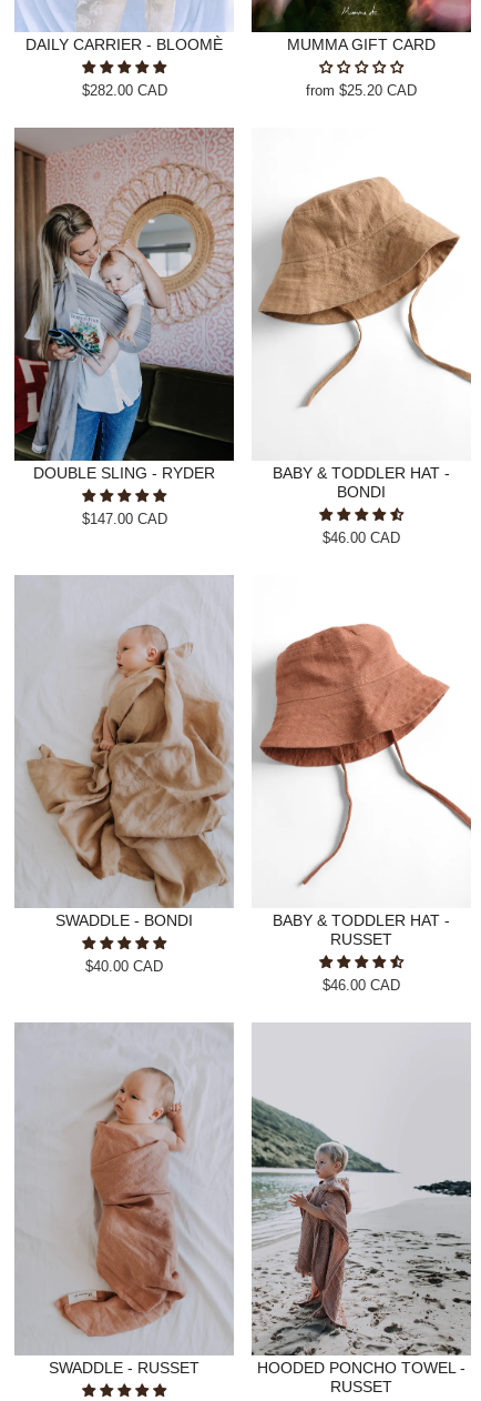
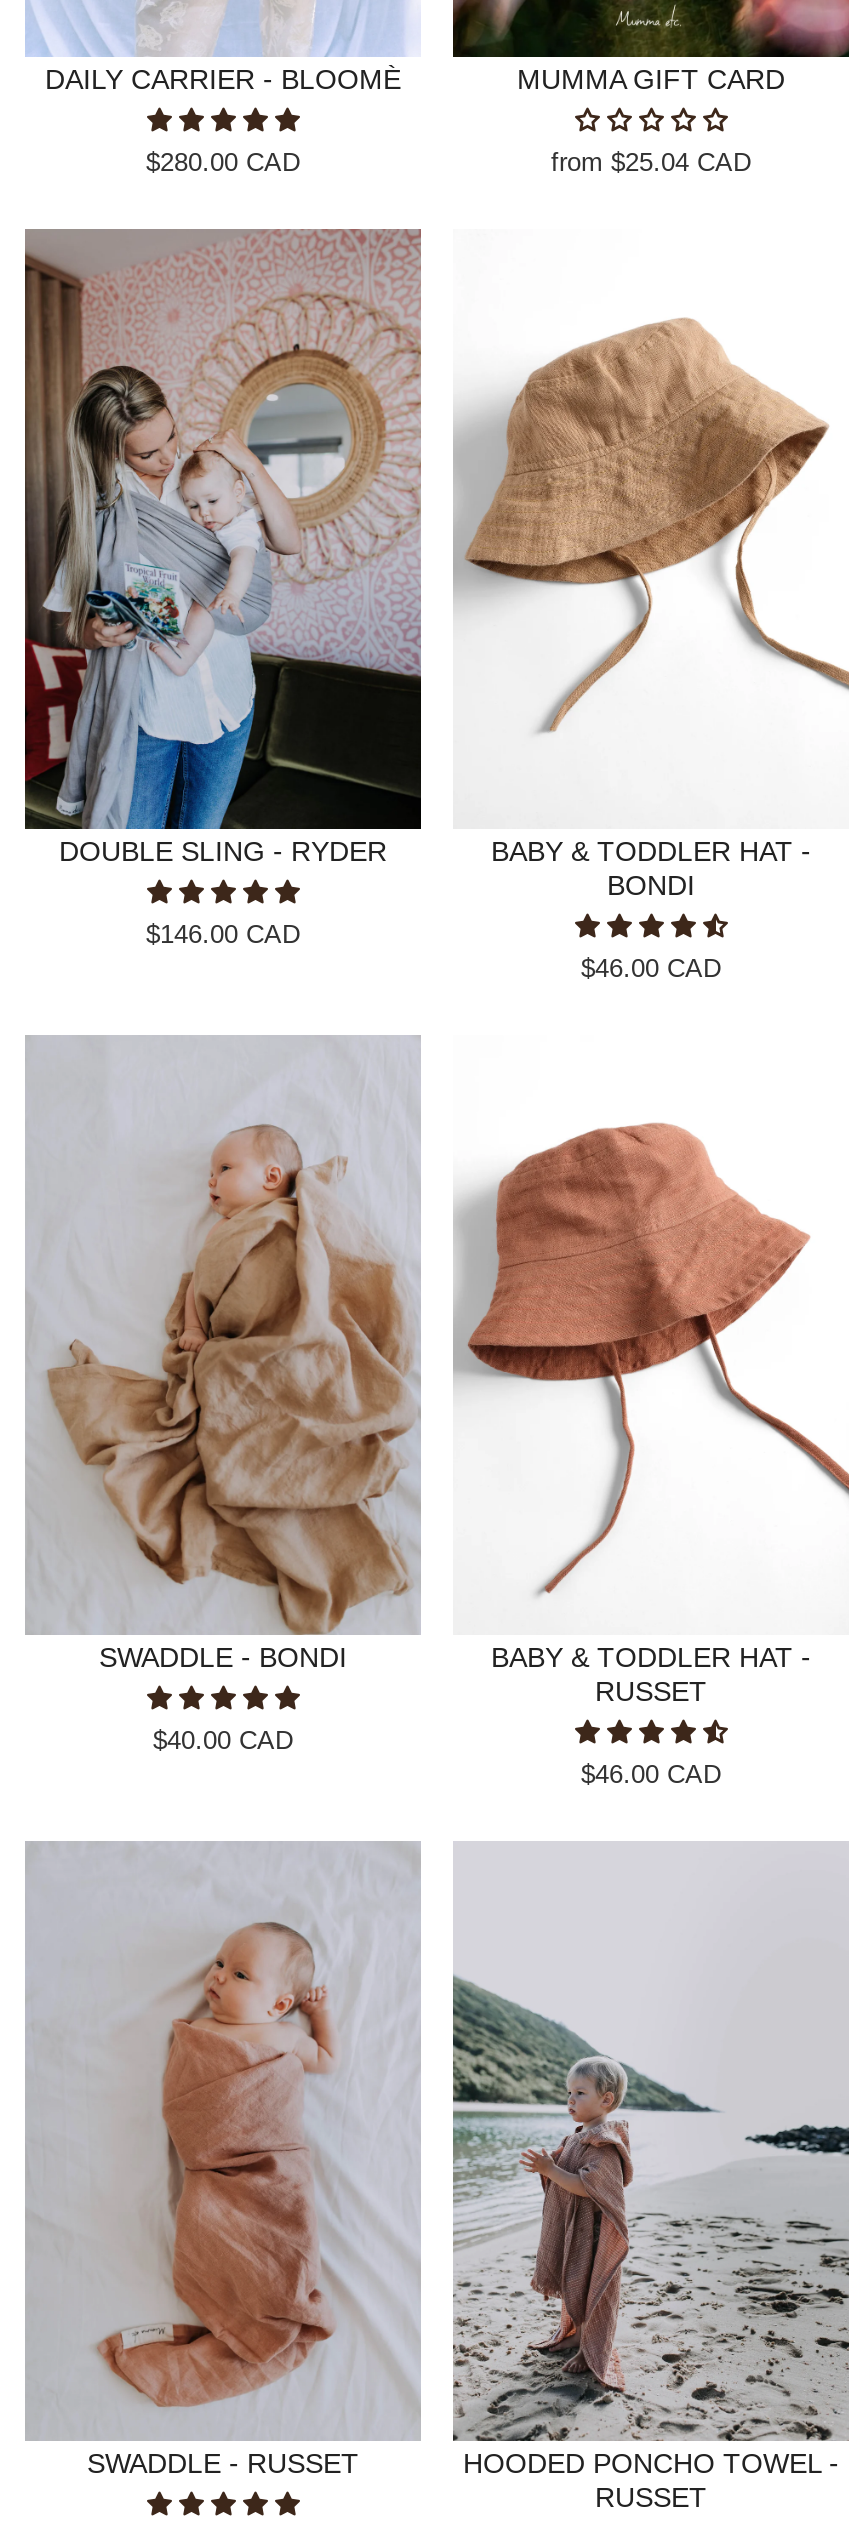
- $282.00 CAD
+ $280.00 CAD

- from $25.20 CAD
+ from $25.04 CAD

- $147.00 CAD
+ $146.00 CAD
